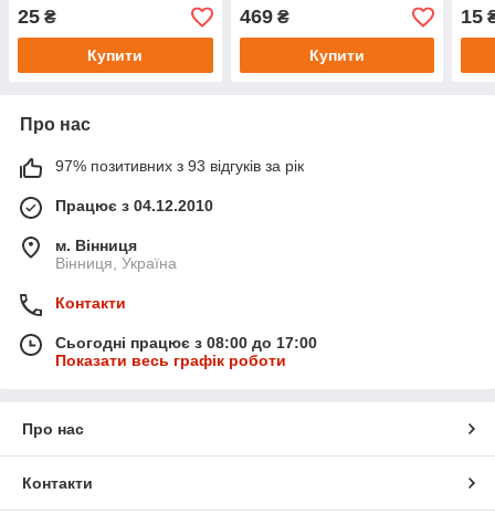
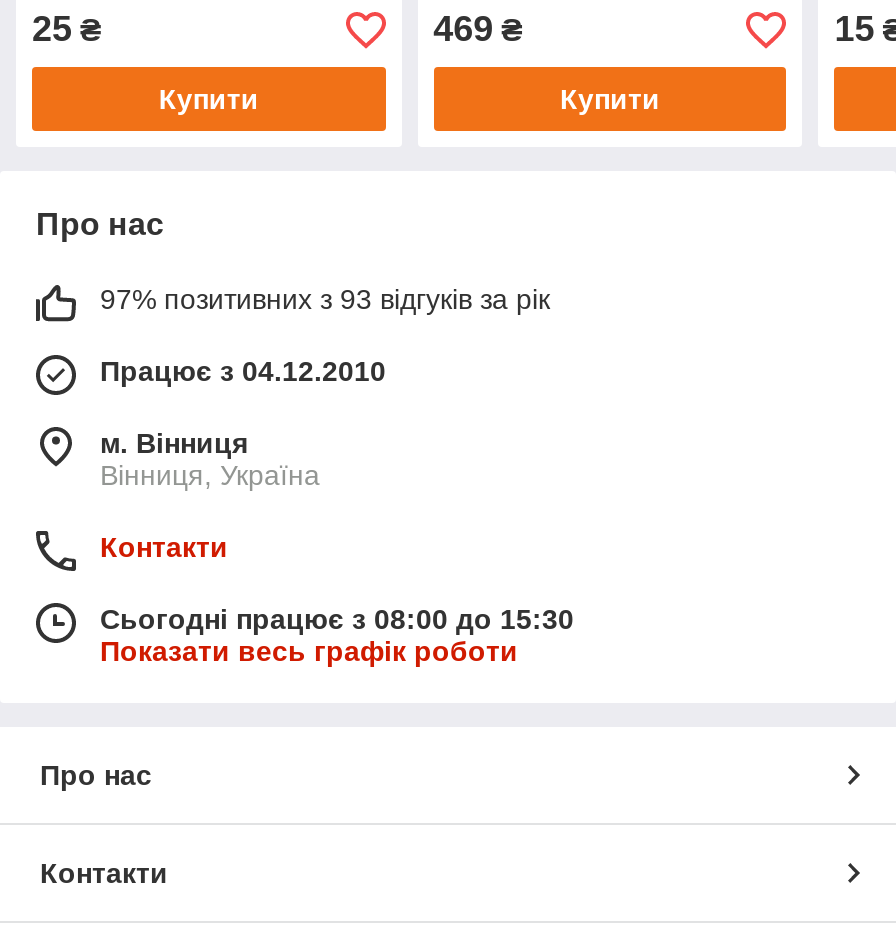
- Сьогодні працює з 08:00 до 17:00
+ Сьогодні працює з 08:00 до 15:30
